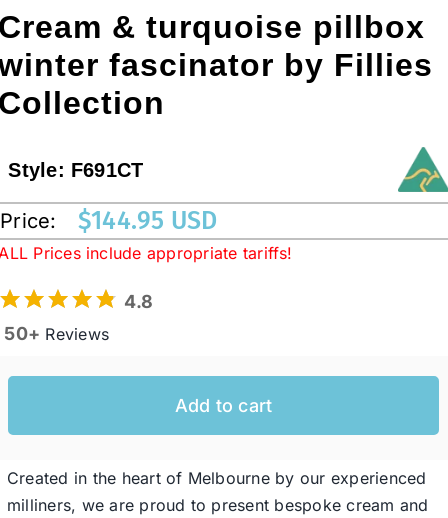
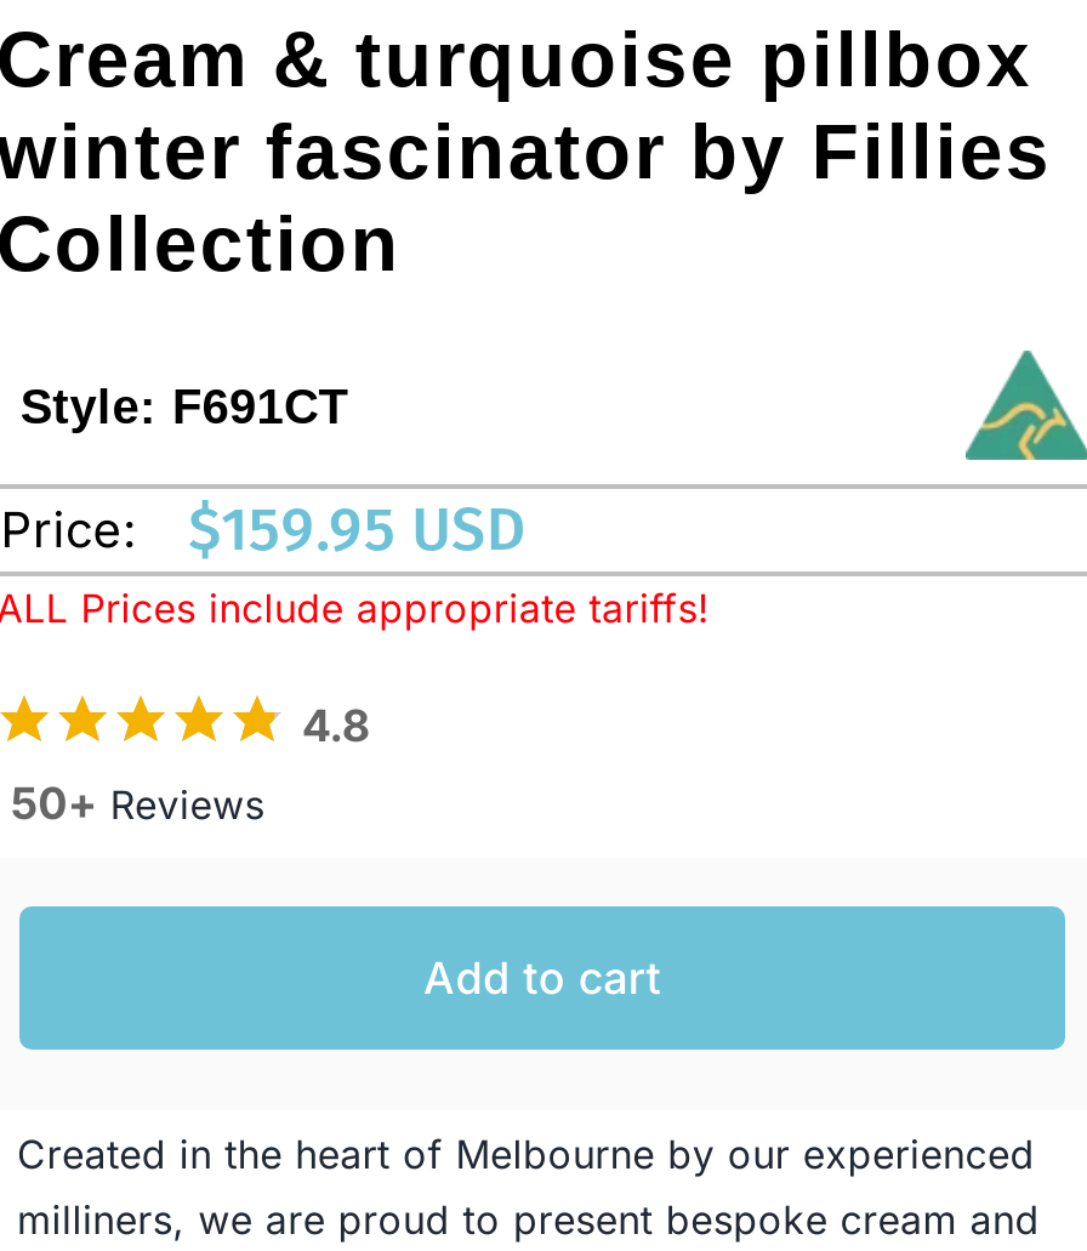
- Price: $144.95 USD
+ Price: $159.95 USD
